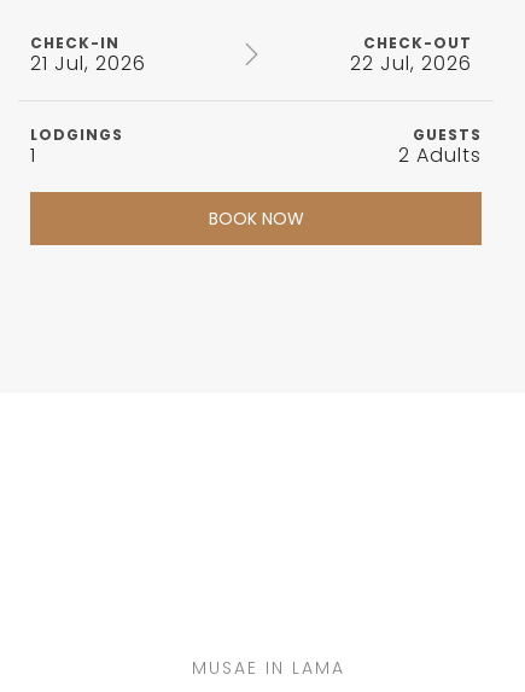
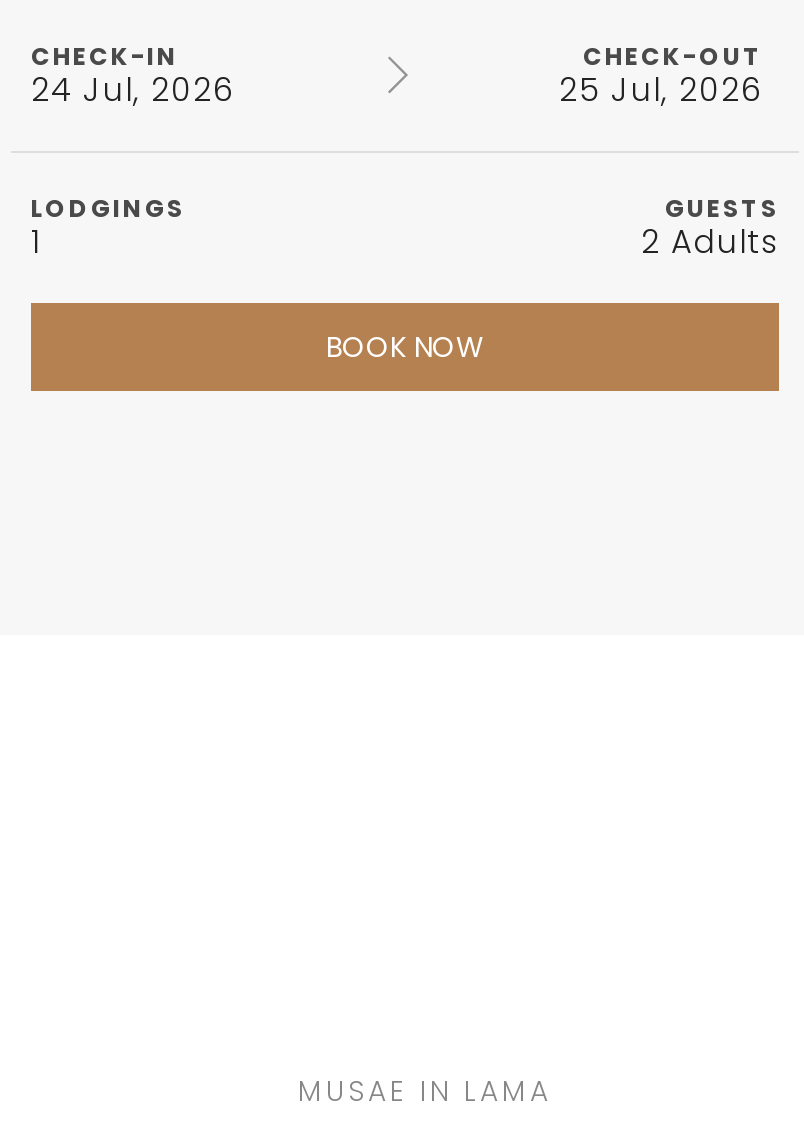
- 21 Jul, 2026
+ 24 Jul, 2026

- 22 Jul, 2026
+ 25 Jul, 2026
